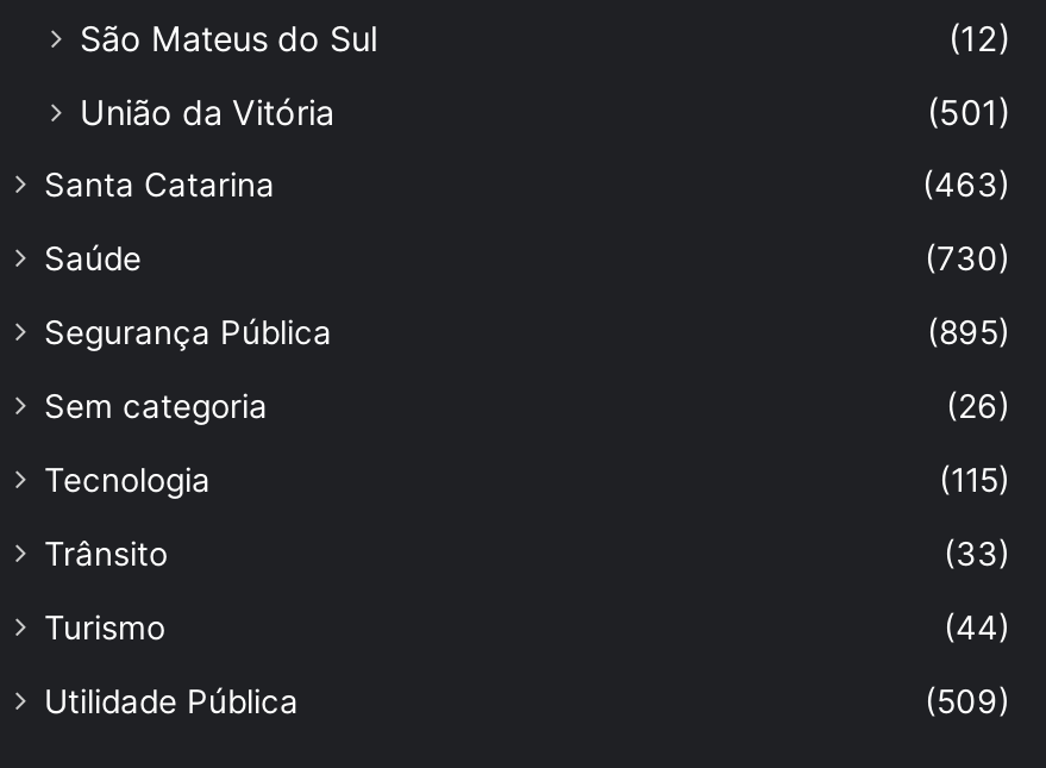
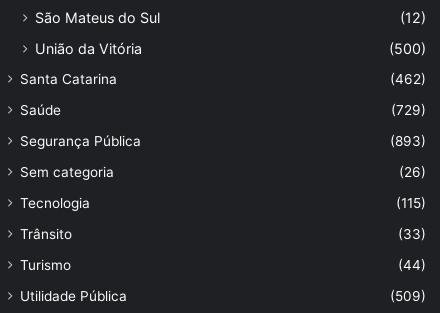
- (501)
+ (500)

- (463)
+ (462)

- (730)
+ (729)

- (895)
+ (893)
